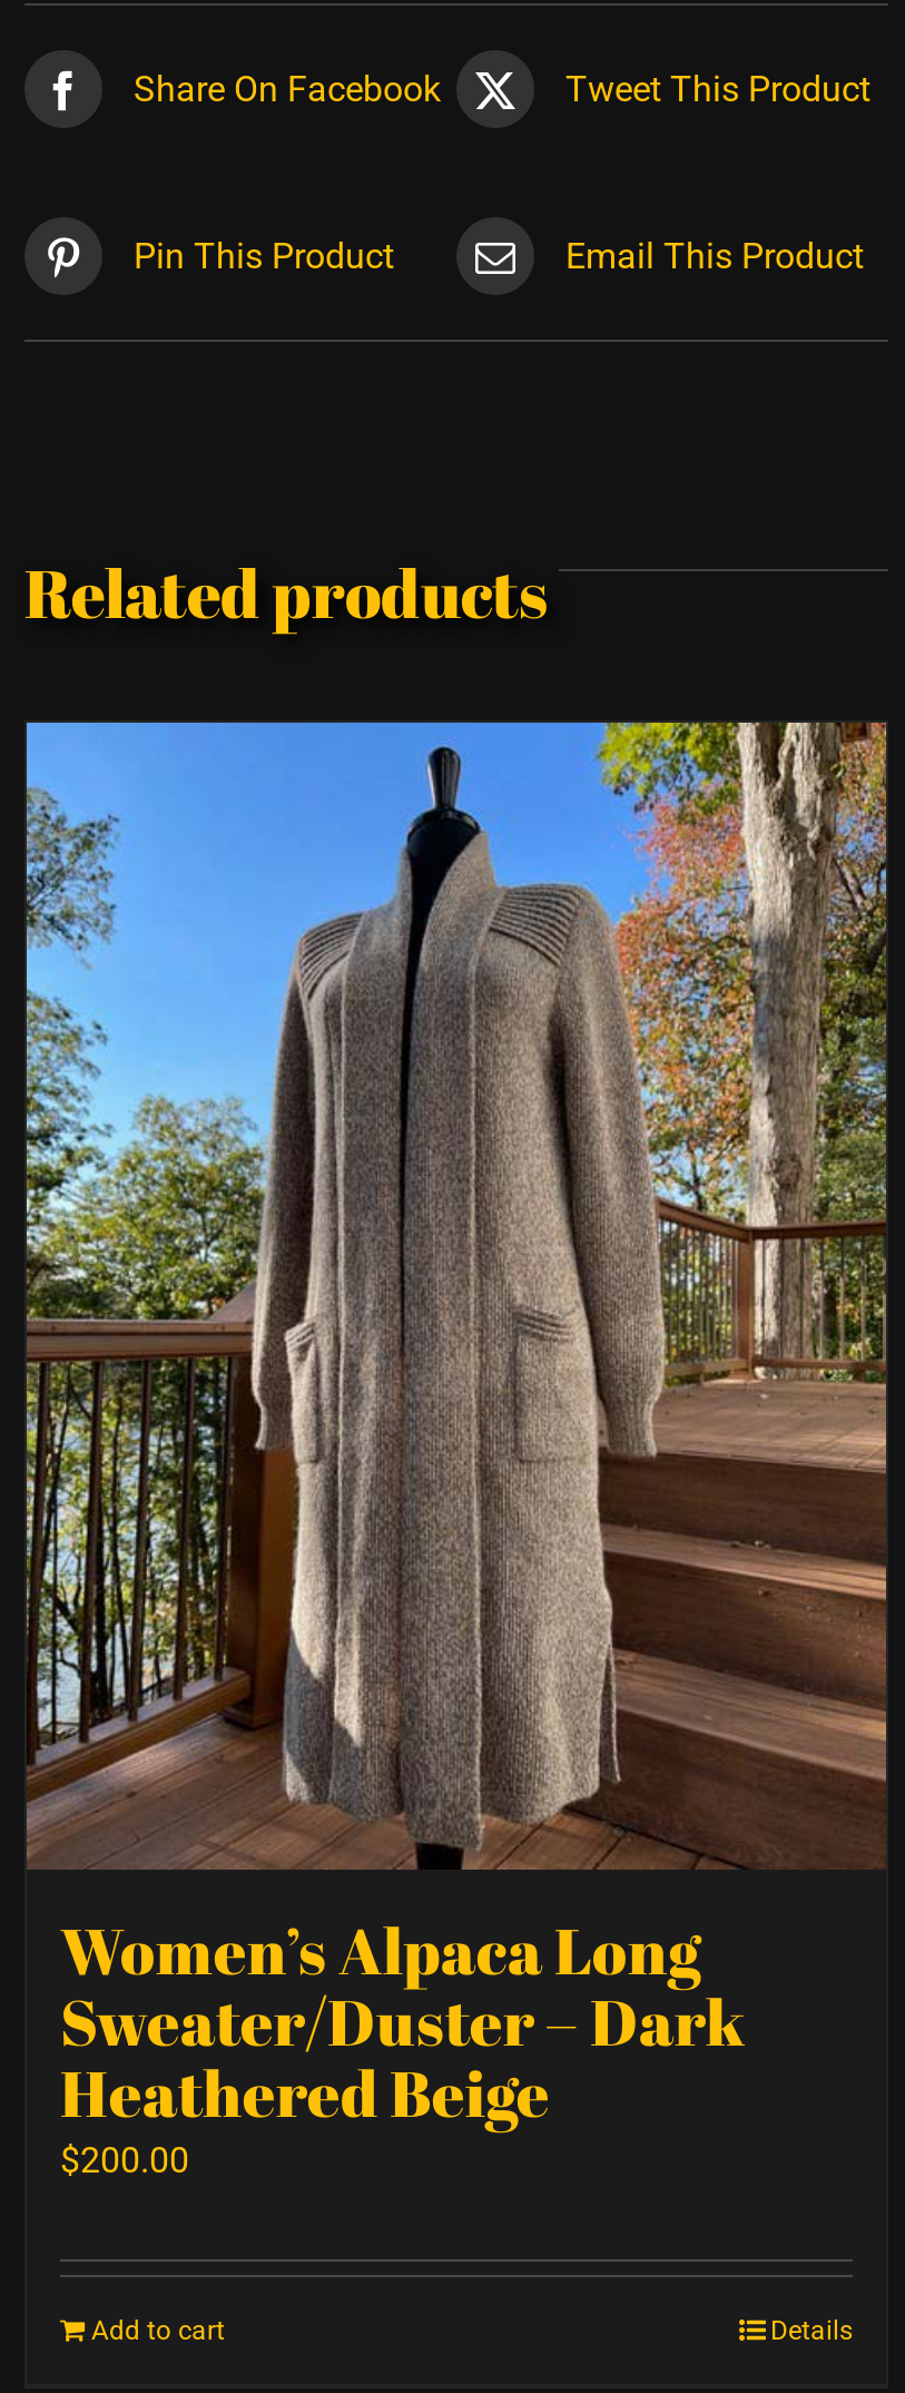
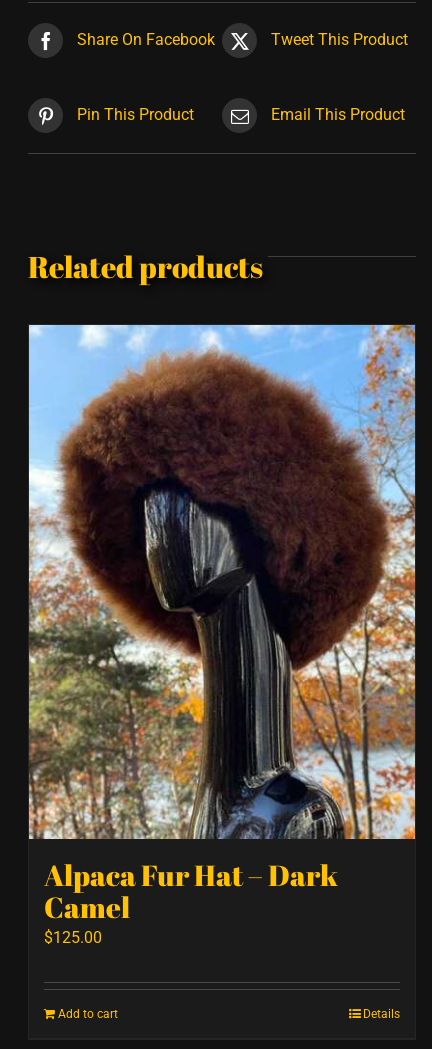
- [image]
- Women’s Alpaca Long
- Sweater/Duster – Dark
- Heathered Beige
- $200.00
+ [image]
+ Alpaca Fur Hat – Dark
+ Camel
+ $125.00
